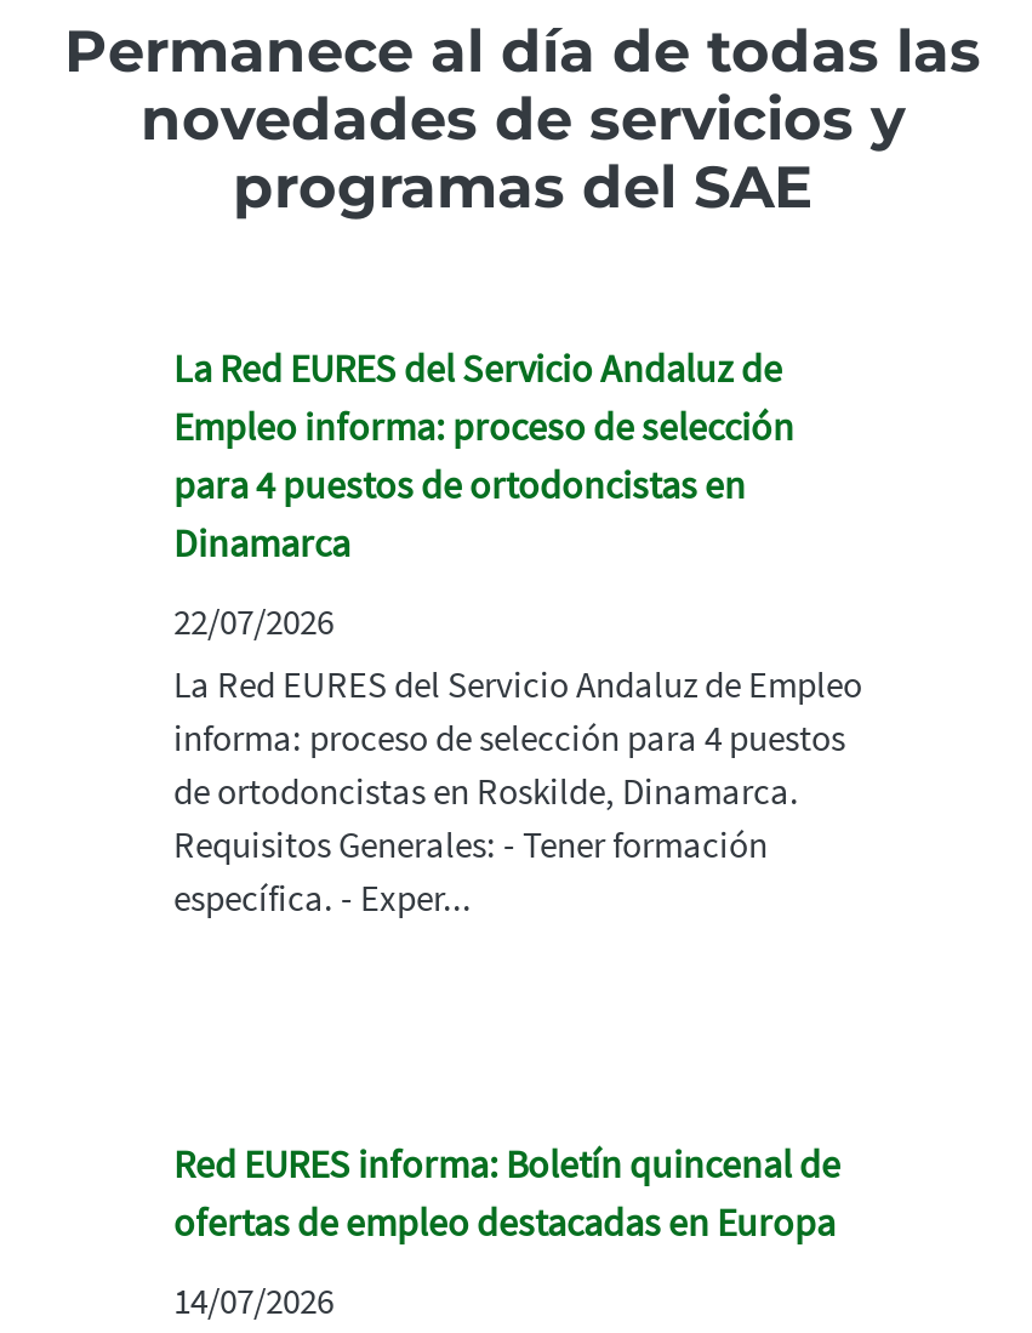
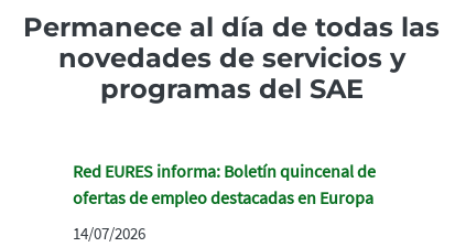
- La Red EURES del Servicio Andaluz de
- Empleo informa: proceso de selección
- para 4 puestos de ortodoncistas en
- Dinamarca
- 22/07/2026
- La Red EURES del Servicio Andaluz de Empleo
- informa: proceso de selección para 4 puestos
- de ortodoncistas en Roskilde, Dinamarca.
- Requisitos Generales: - Tener formación
- específica. - Exper...
